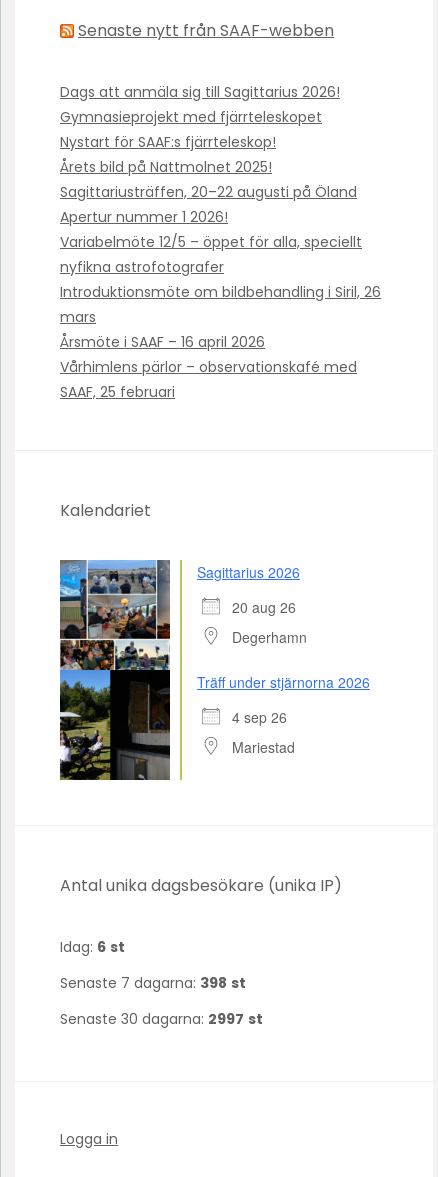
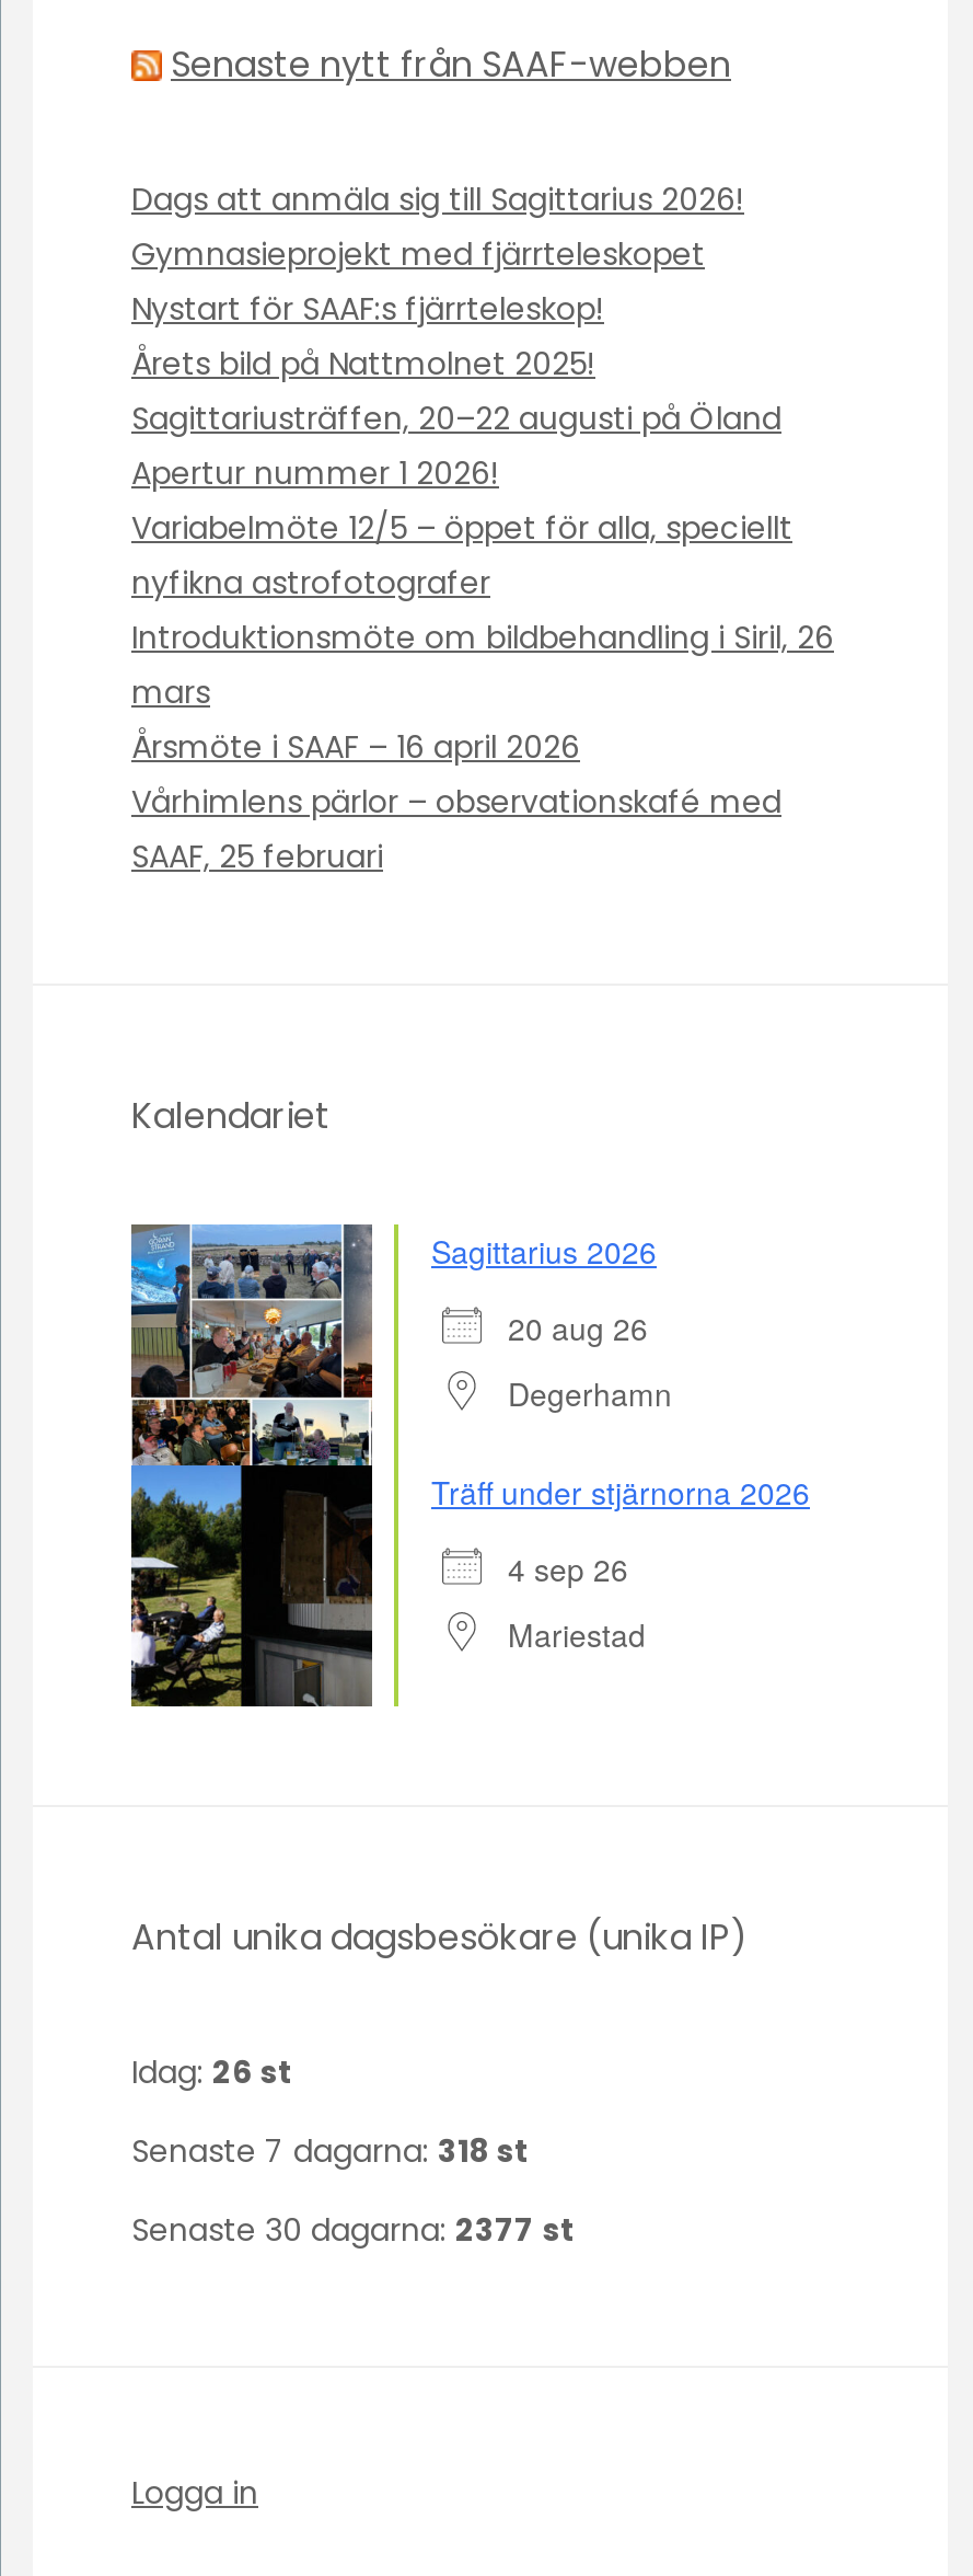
- Idag: 6 st
+ Idag: 26 st

- Senaste 7 dagarna: 398 st
+ Senaste 7 dagarna: 318 st

- Senaste 30 dagarna: 2997 st
+ Senaste 30 dagarna: 2377 st
